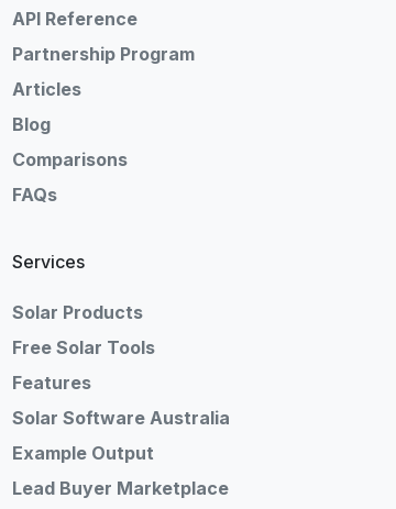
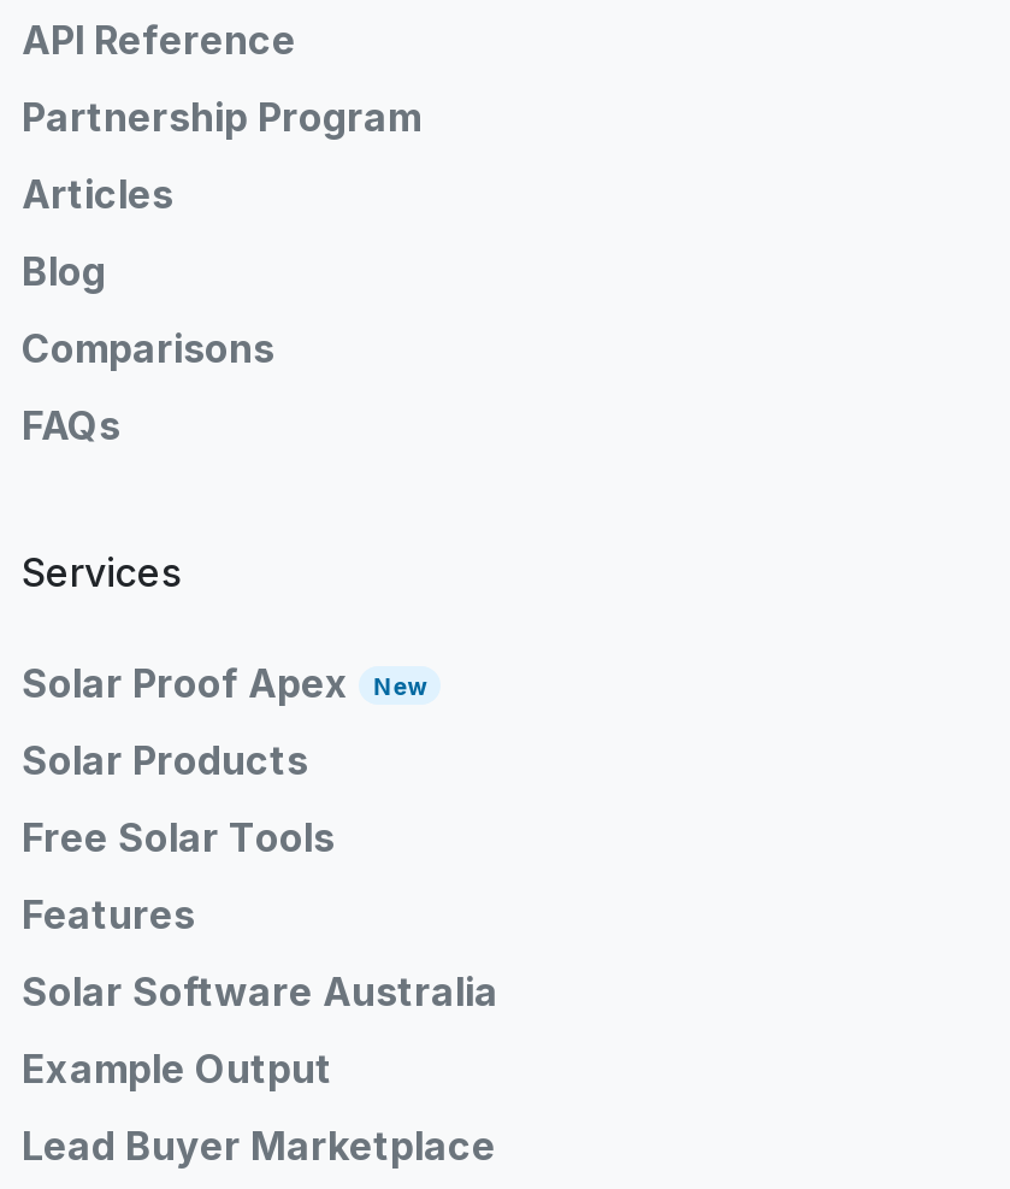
+ Solar Proof Apex New
